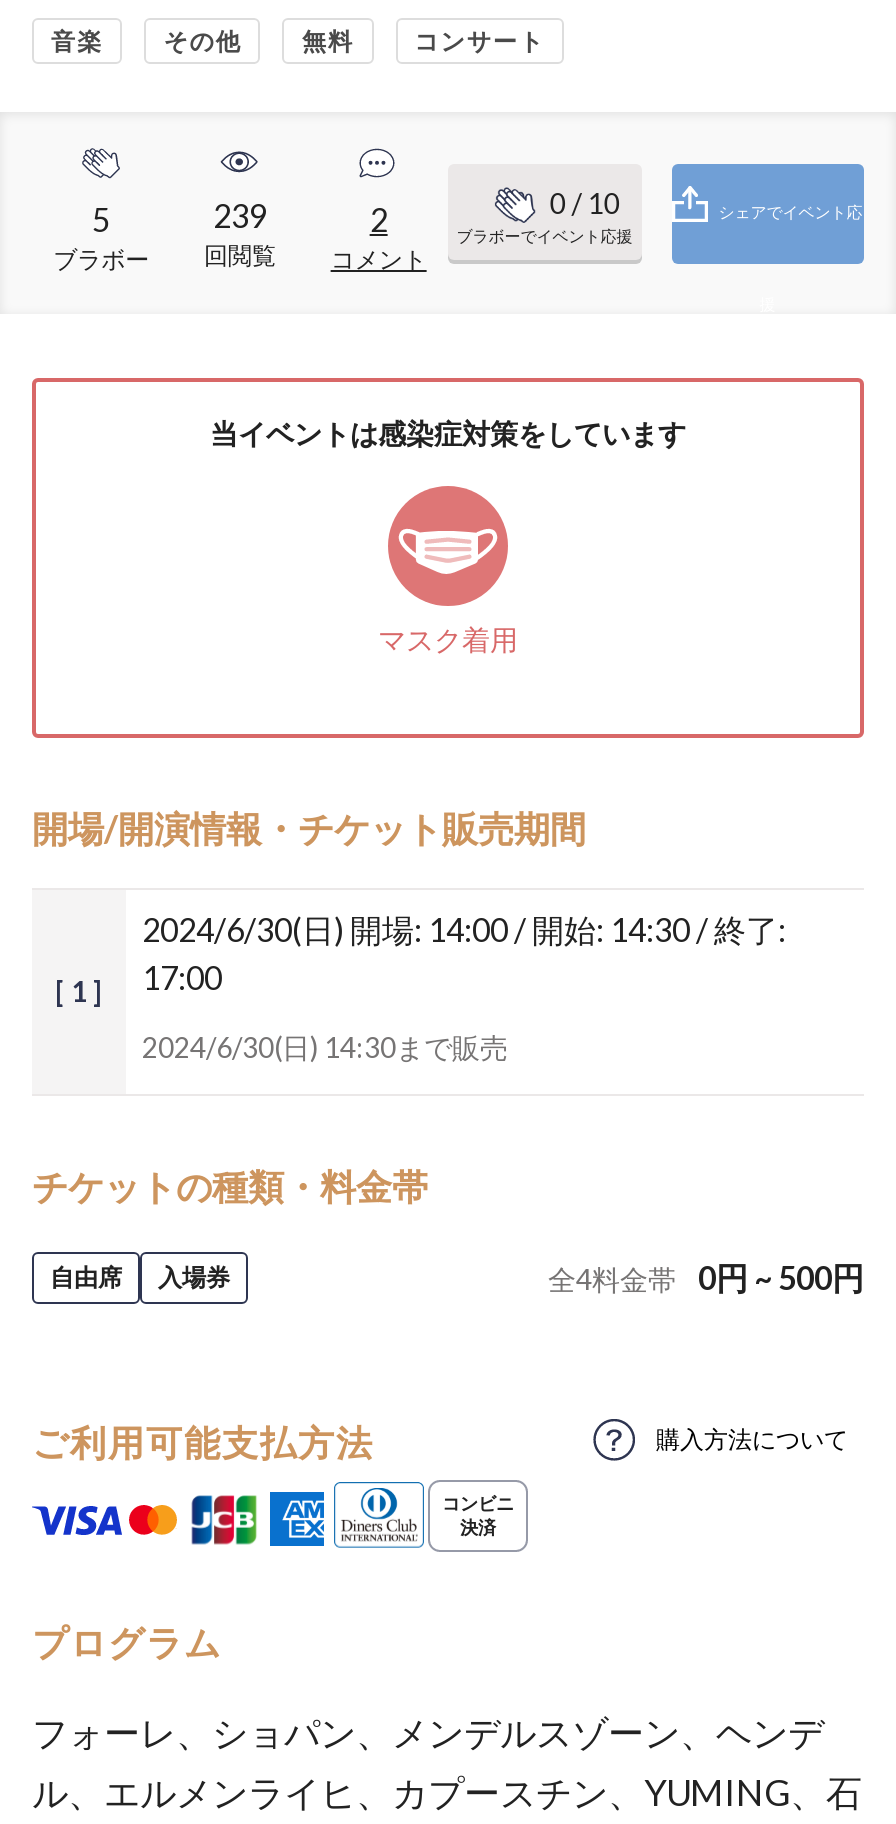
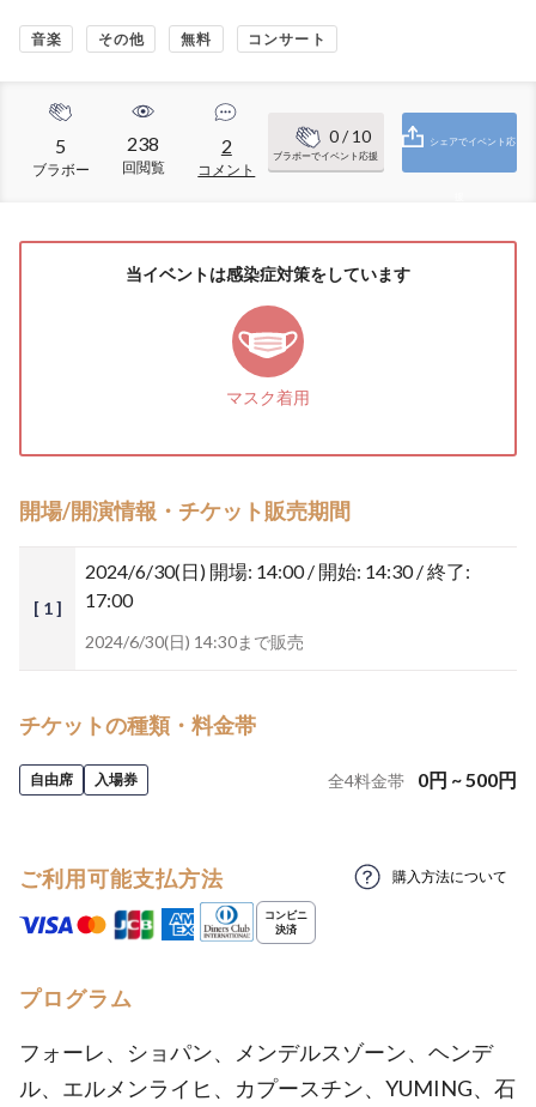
- 239
+ 238
